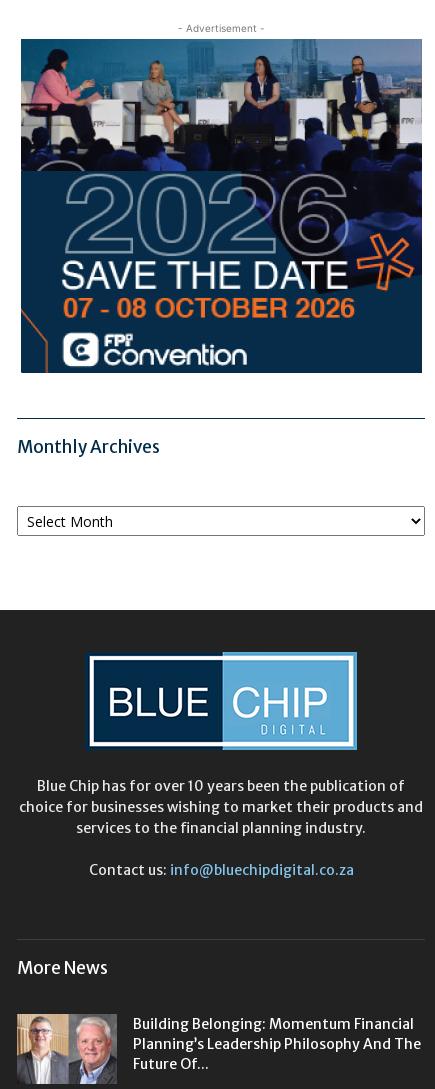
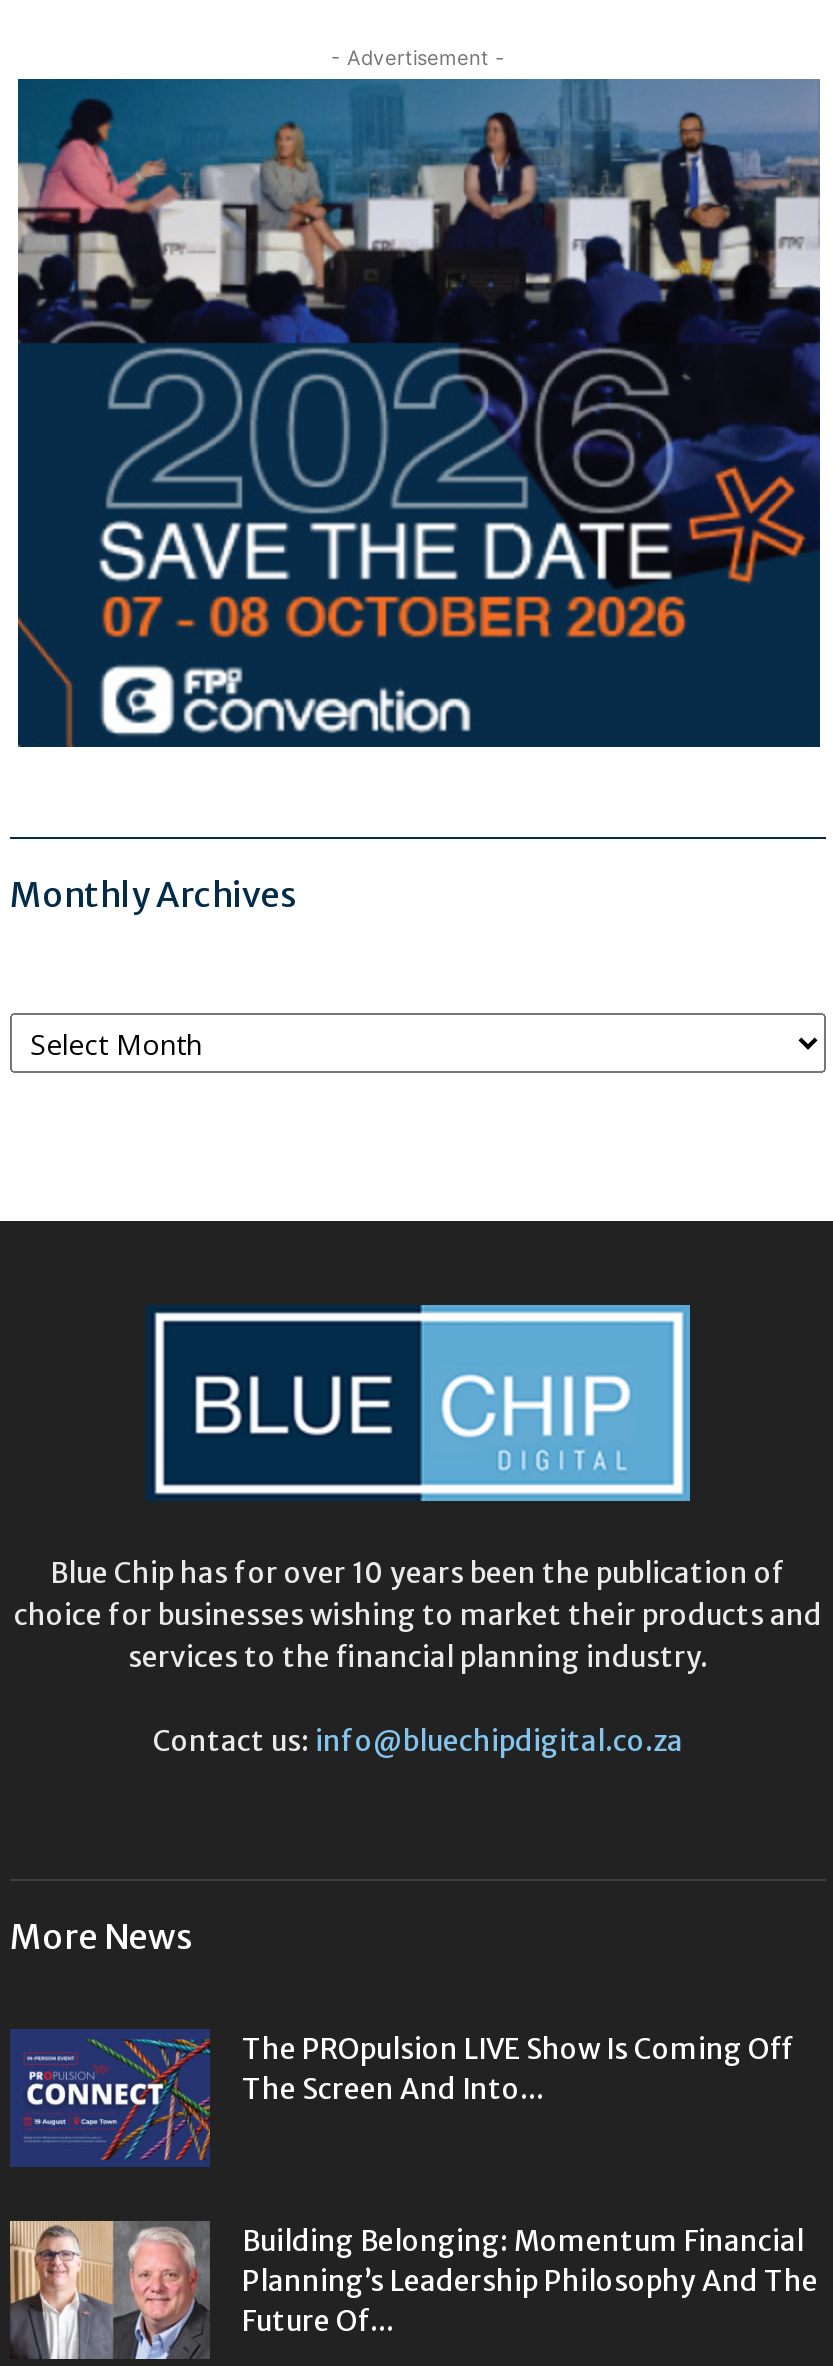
+ [image]
+ The PROpulsion LIVE Show Is Coming Off
+ The Screen And Into...
